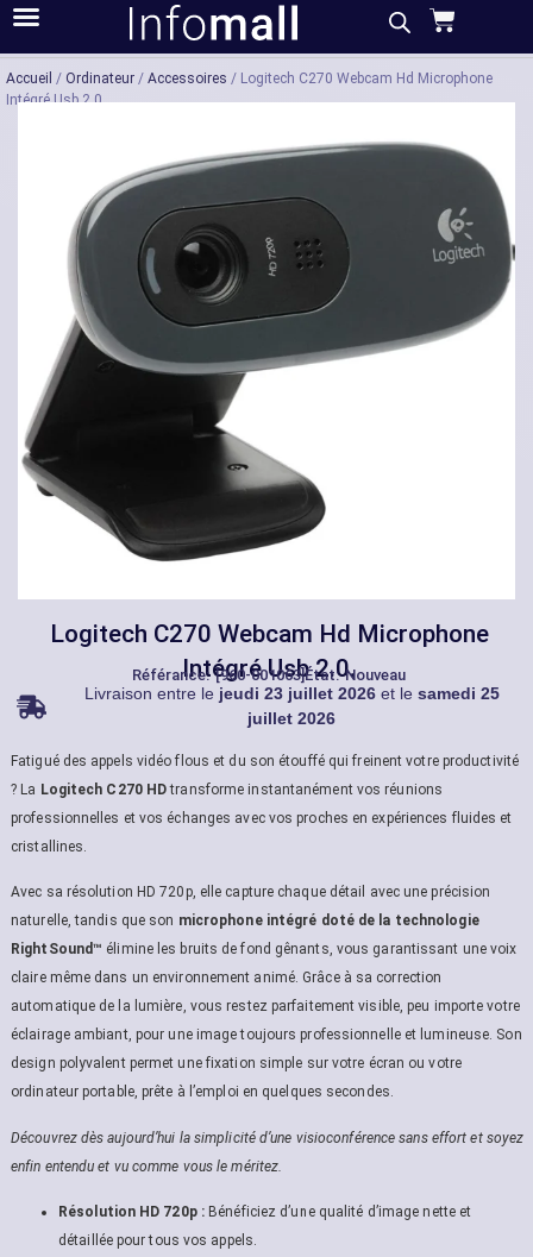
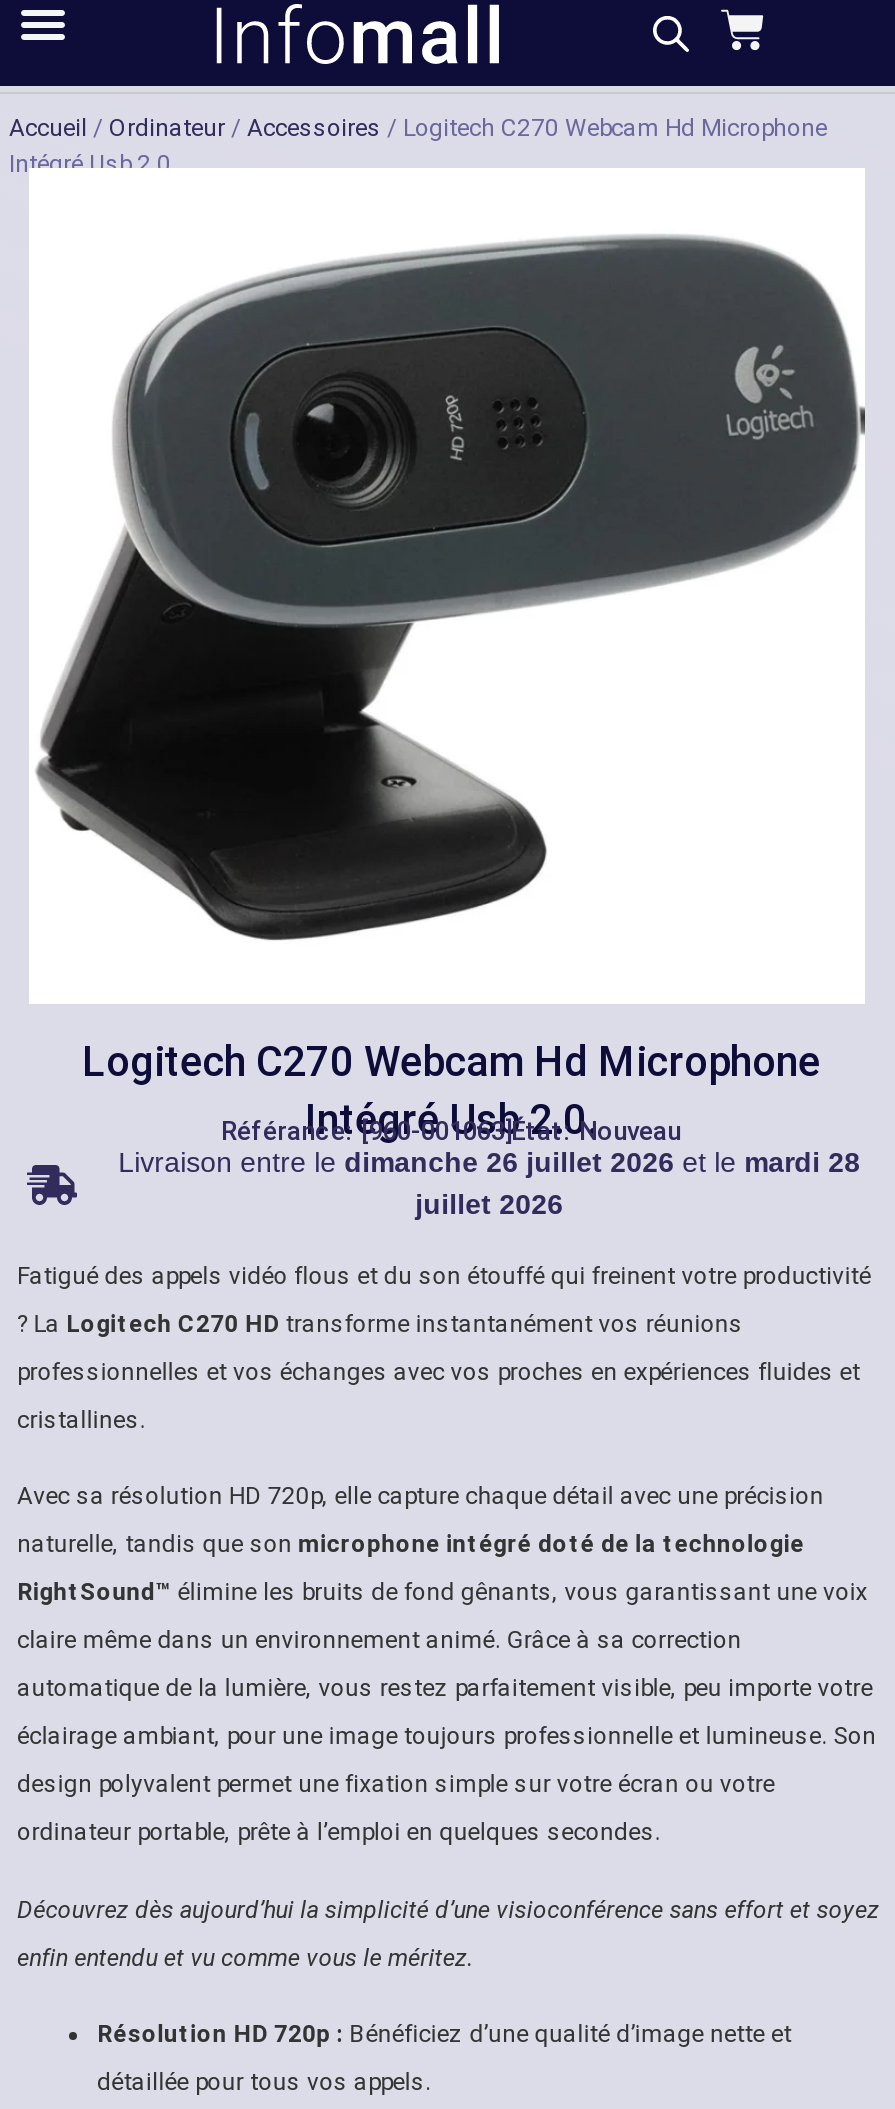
- Livraison entre le jeudi 23 juillet 2026 et le samedi 25
+ Livraison entre le dimanche 26 juillet 2026 et le mardi 28
